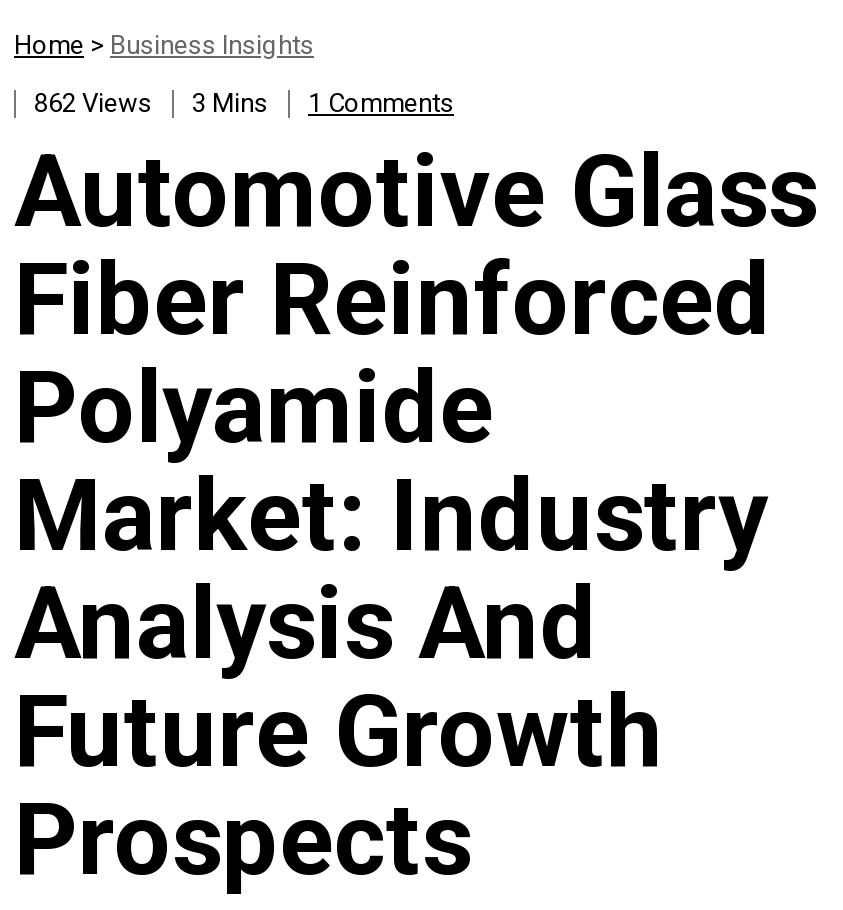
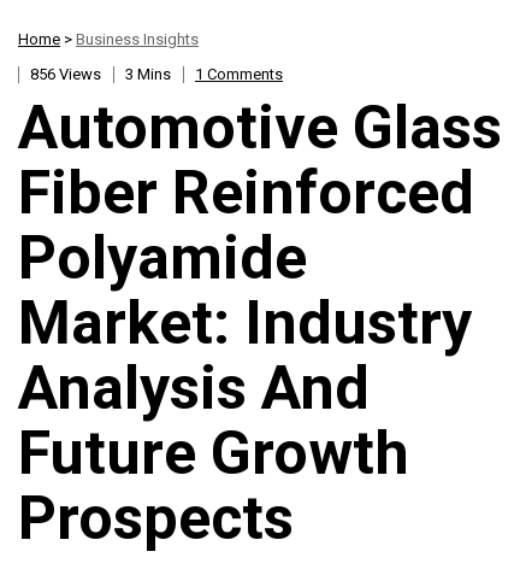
- 862 Views 3 Mins 1 Comments
+ 856 Views 3 Mins 1 Comments
